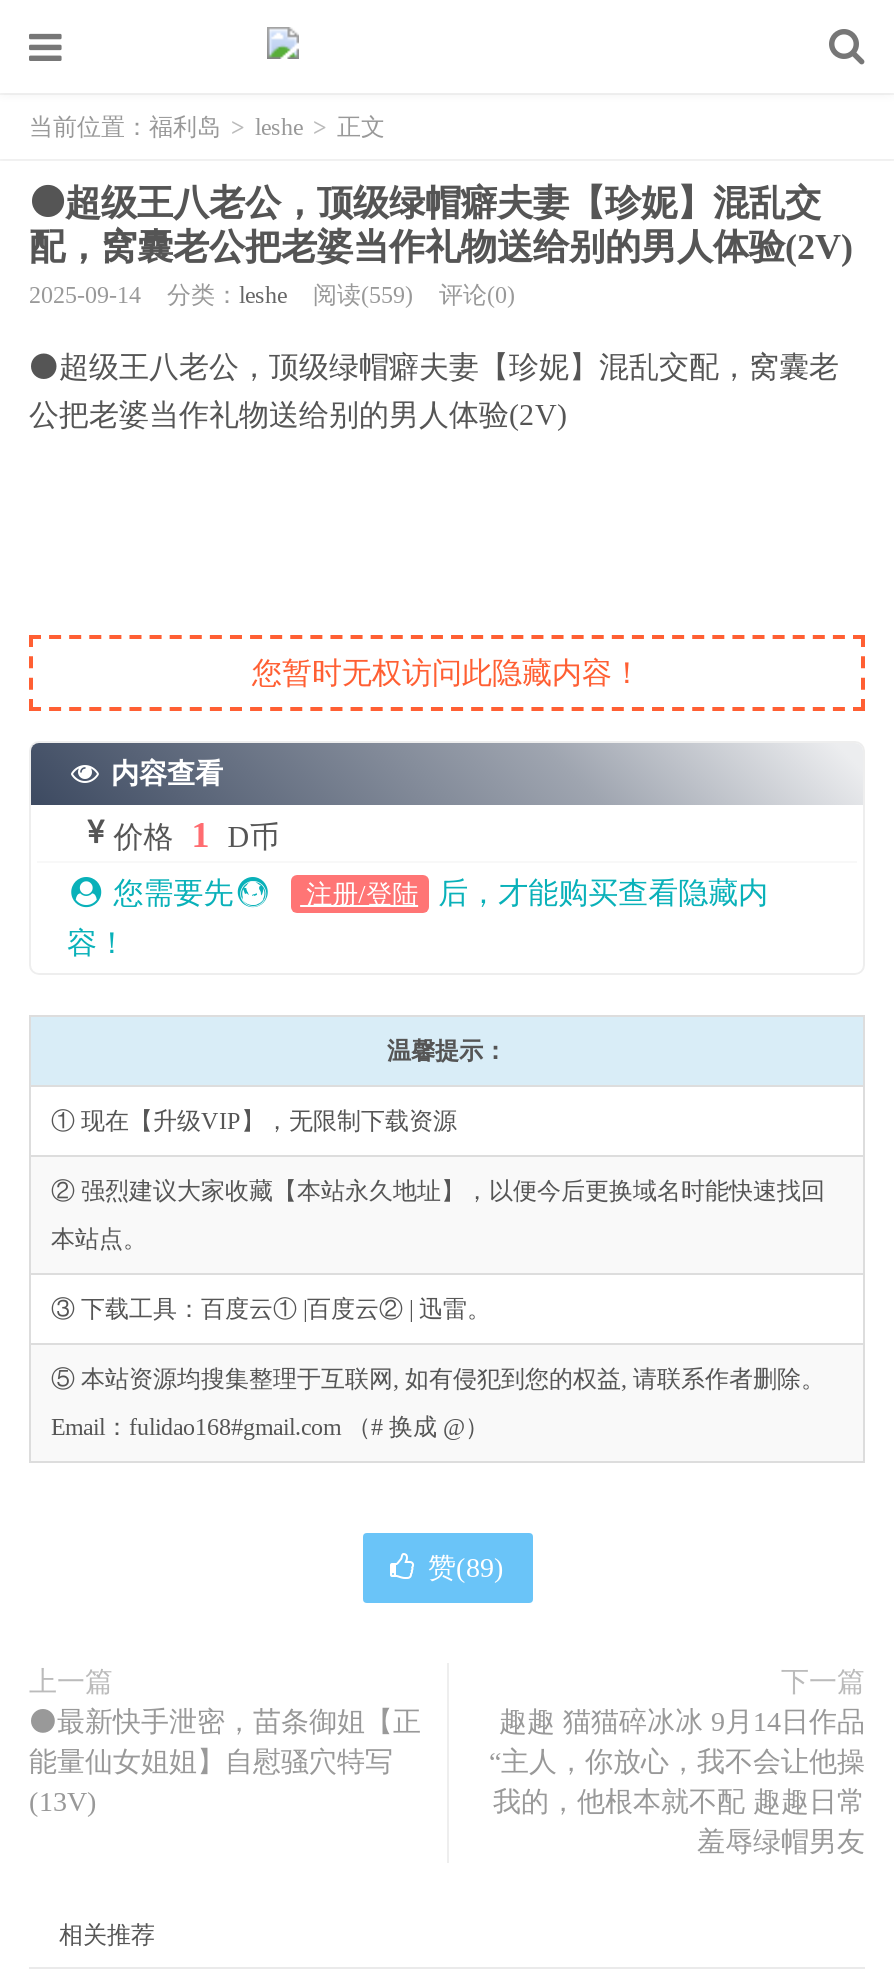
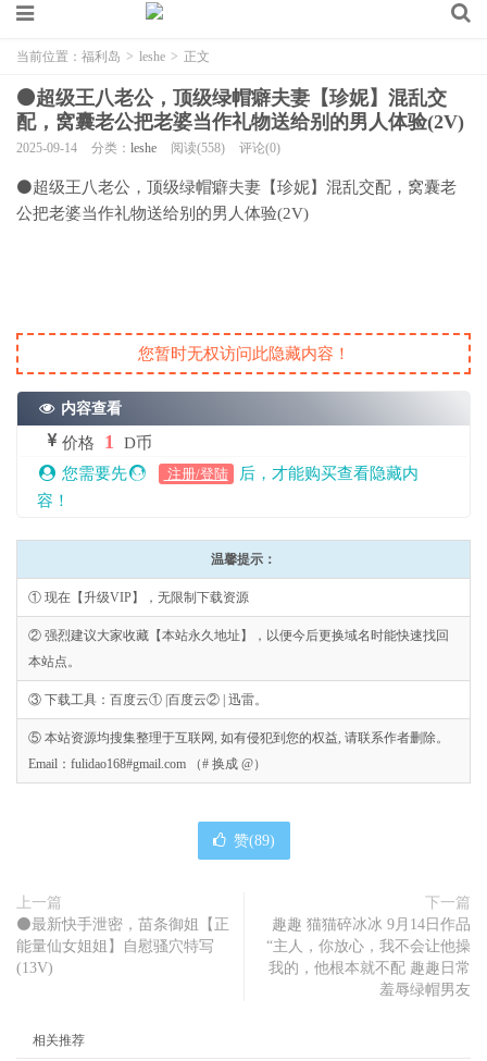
- 2025-09-14 分类：leshe 阅读(559) 评论(0)
+ 2025-09-14 分类：leshe 阅读(558) 评论(0)
